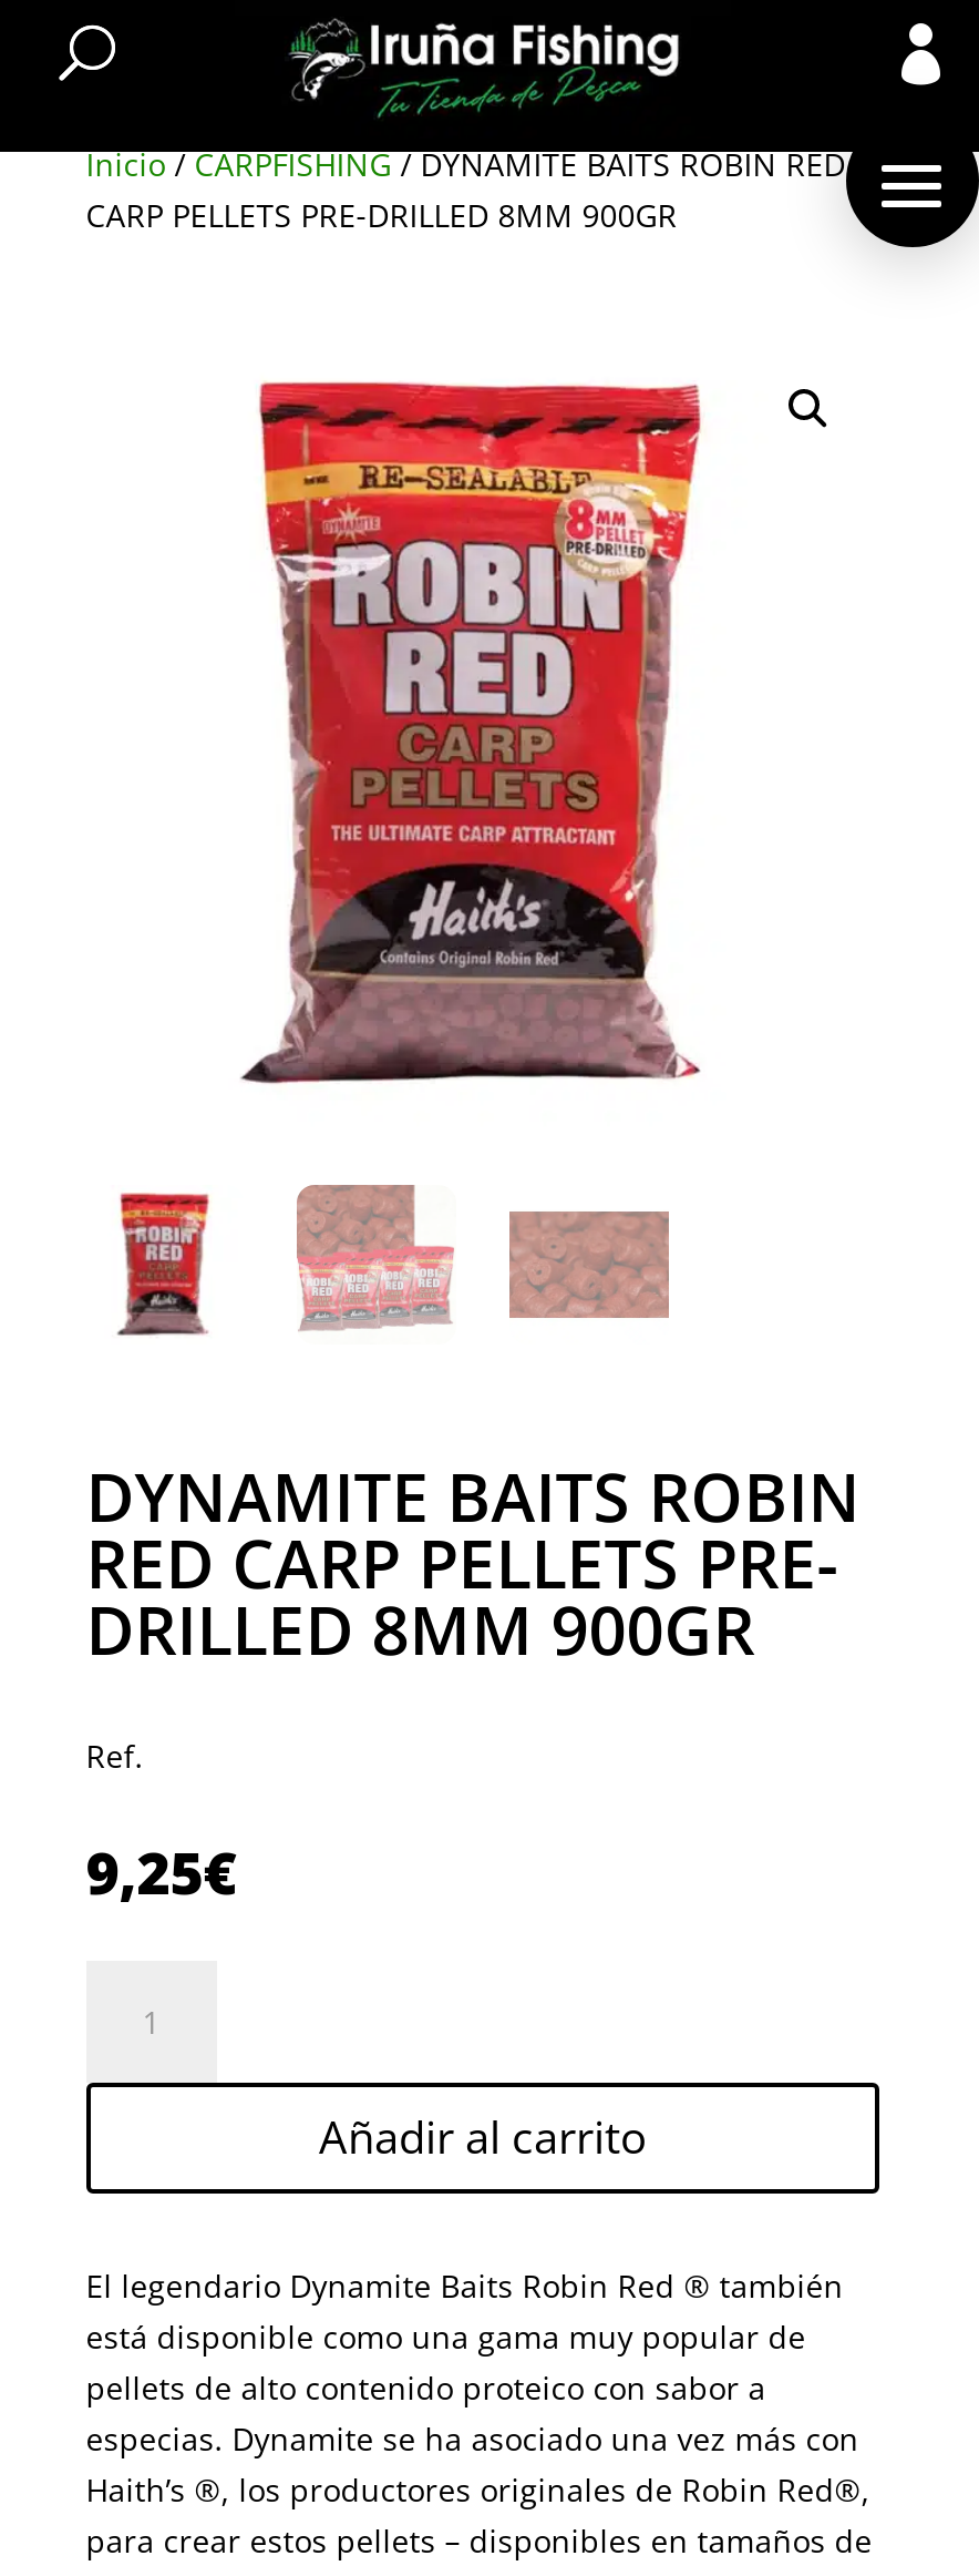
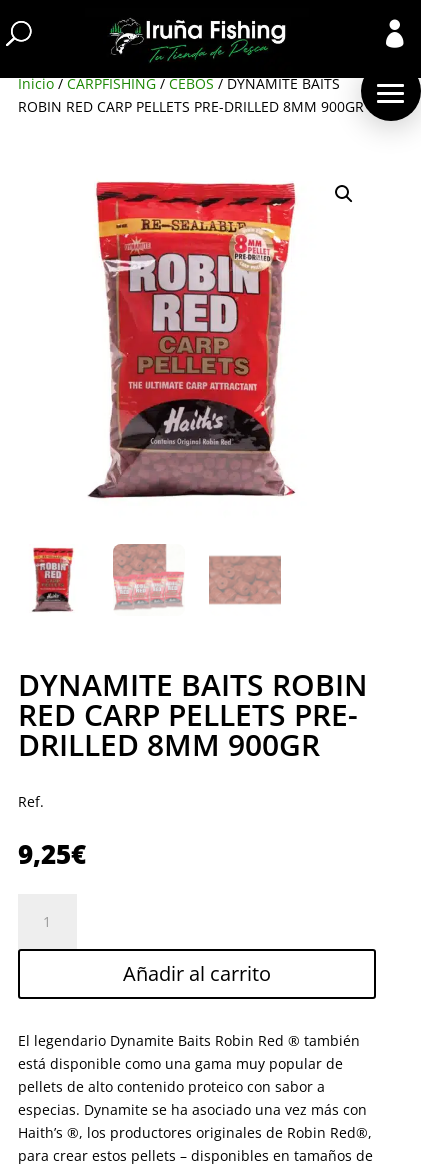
- Inicio/CARPFISHING/ DYNAMITE BAITS ROBIN RED
- CARP PELLETS PRE-DRILLED 8MM 900GR
+ Inicio/CARPFISHING/CEBOS/ DYNAMITE BAITS
+ ROBIN RED CARP PELLETS PRE-DRILLED 8MM 900GR
